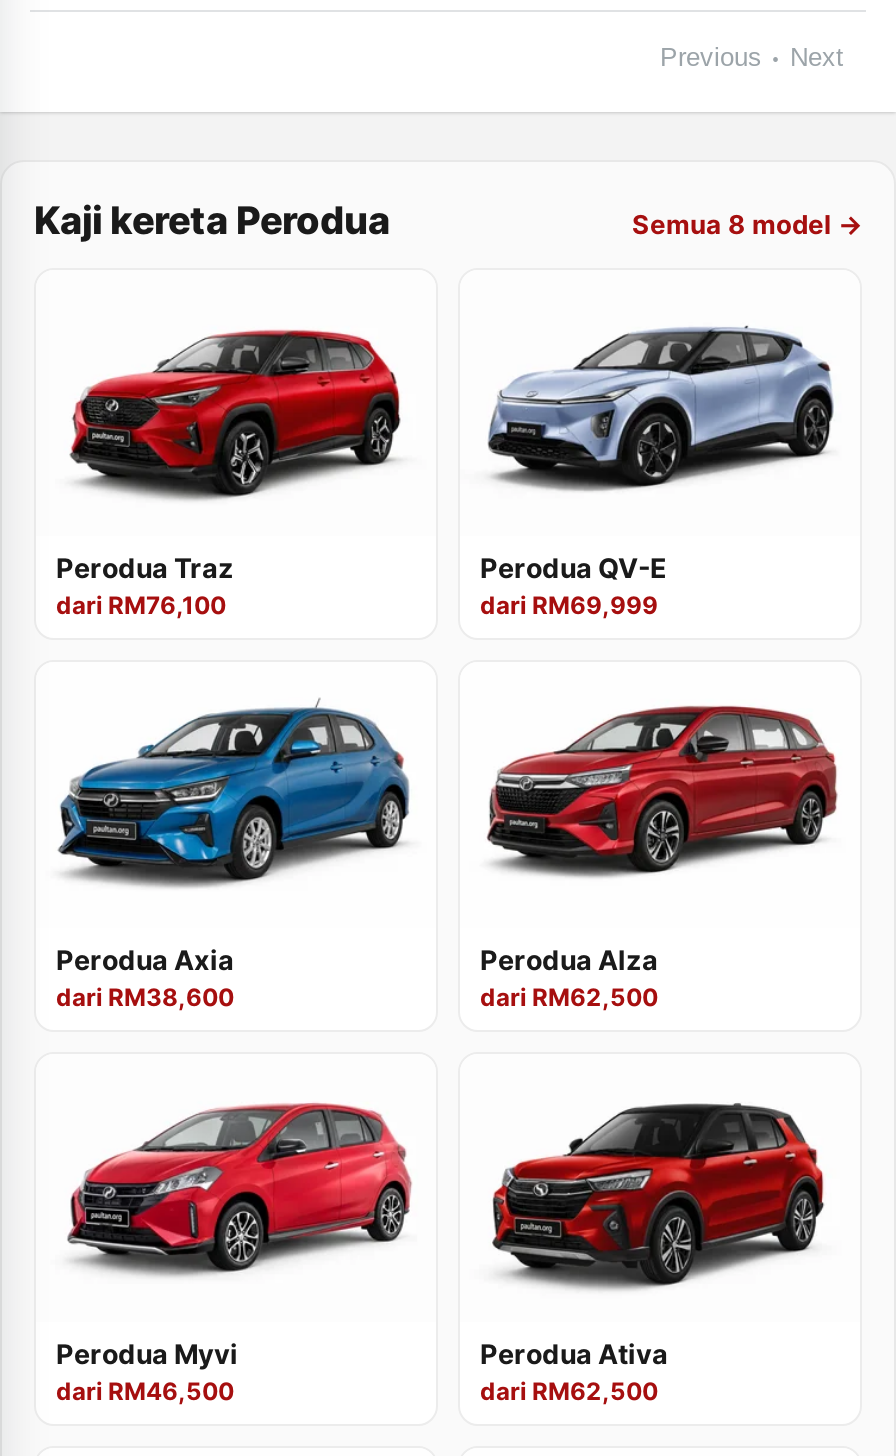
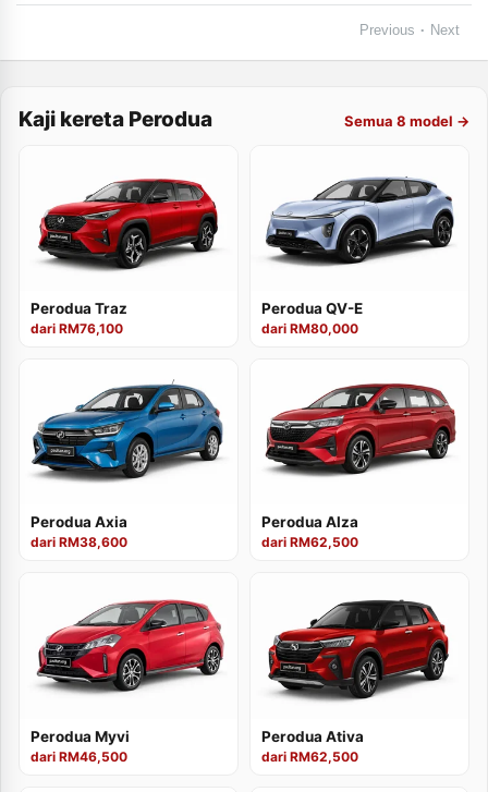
- dari RM69,999
+ dari RM80,000
